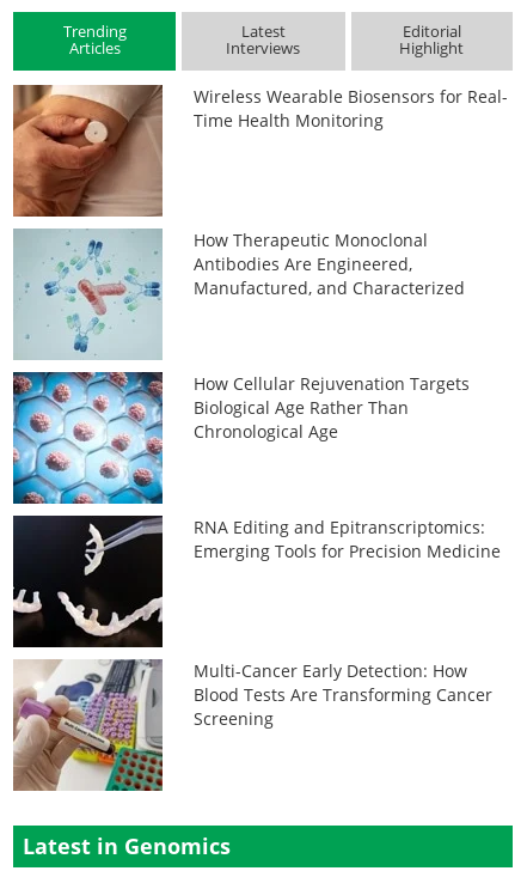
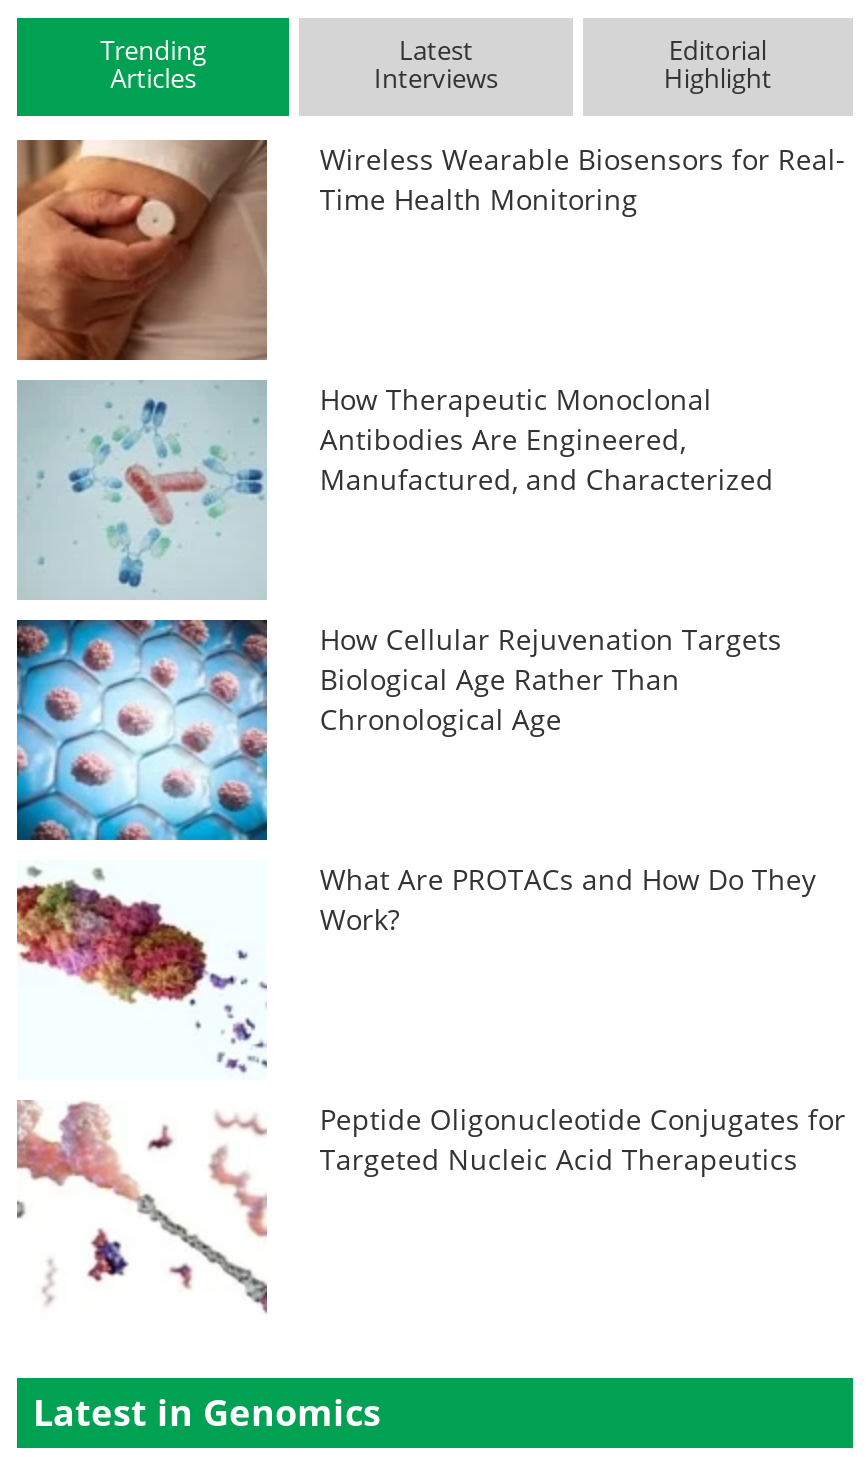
- [image]
- RNA Editing and Epitranscriptomics:
- Emerging Tools for Precision Medicine
+ [image]
+ What Are PROTACs and How Do They
+ Work?

- [image]
- Multi-Cancer Early Detection: How
- Blood Tests Are Transforming Cancer
- Screening
+ [image]
+ Peptide Oligonucleotide Conjugates for
+ Targeted Nucleic Acid Therapeutics
